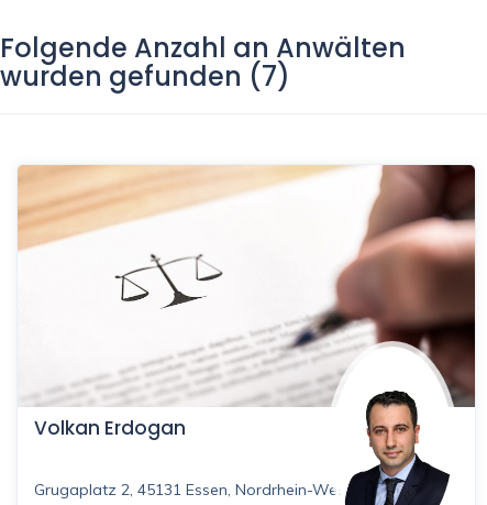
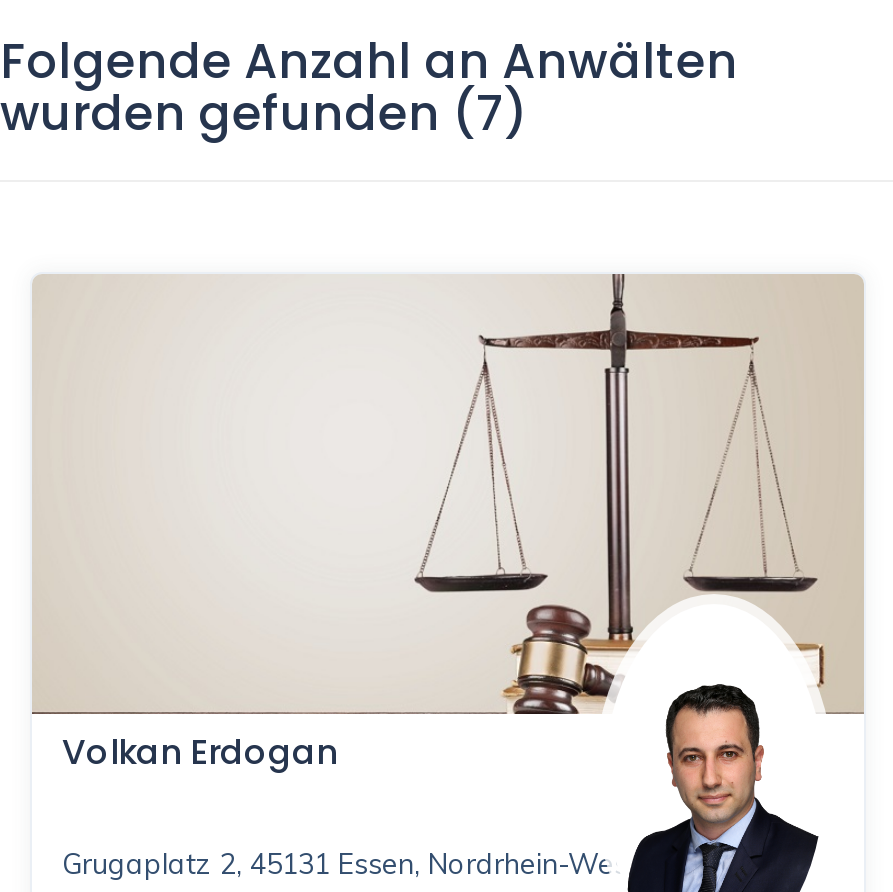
- [image]
+ [image]
